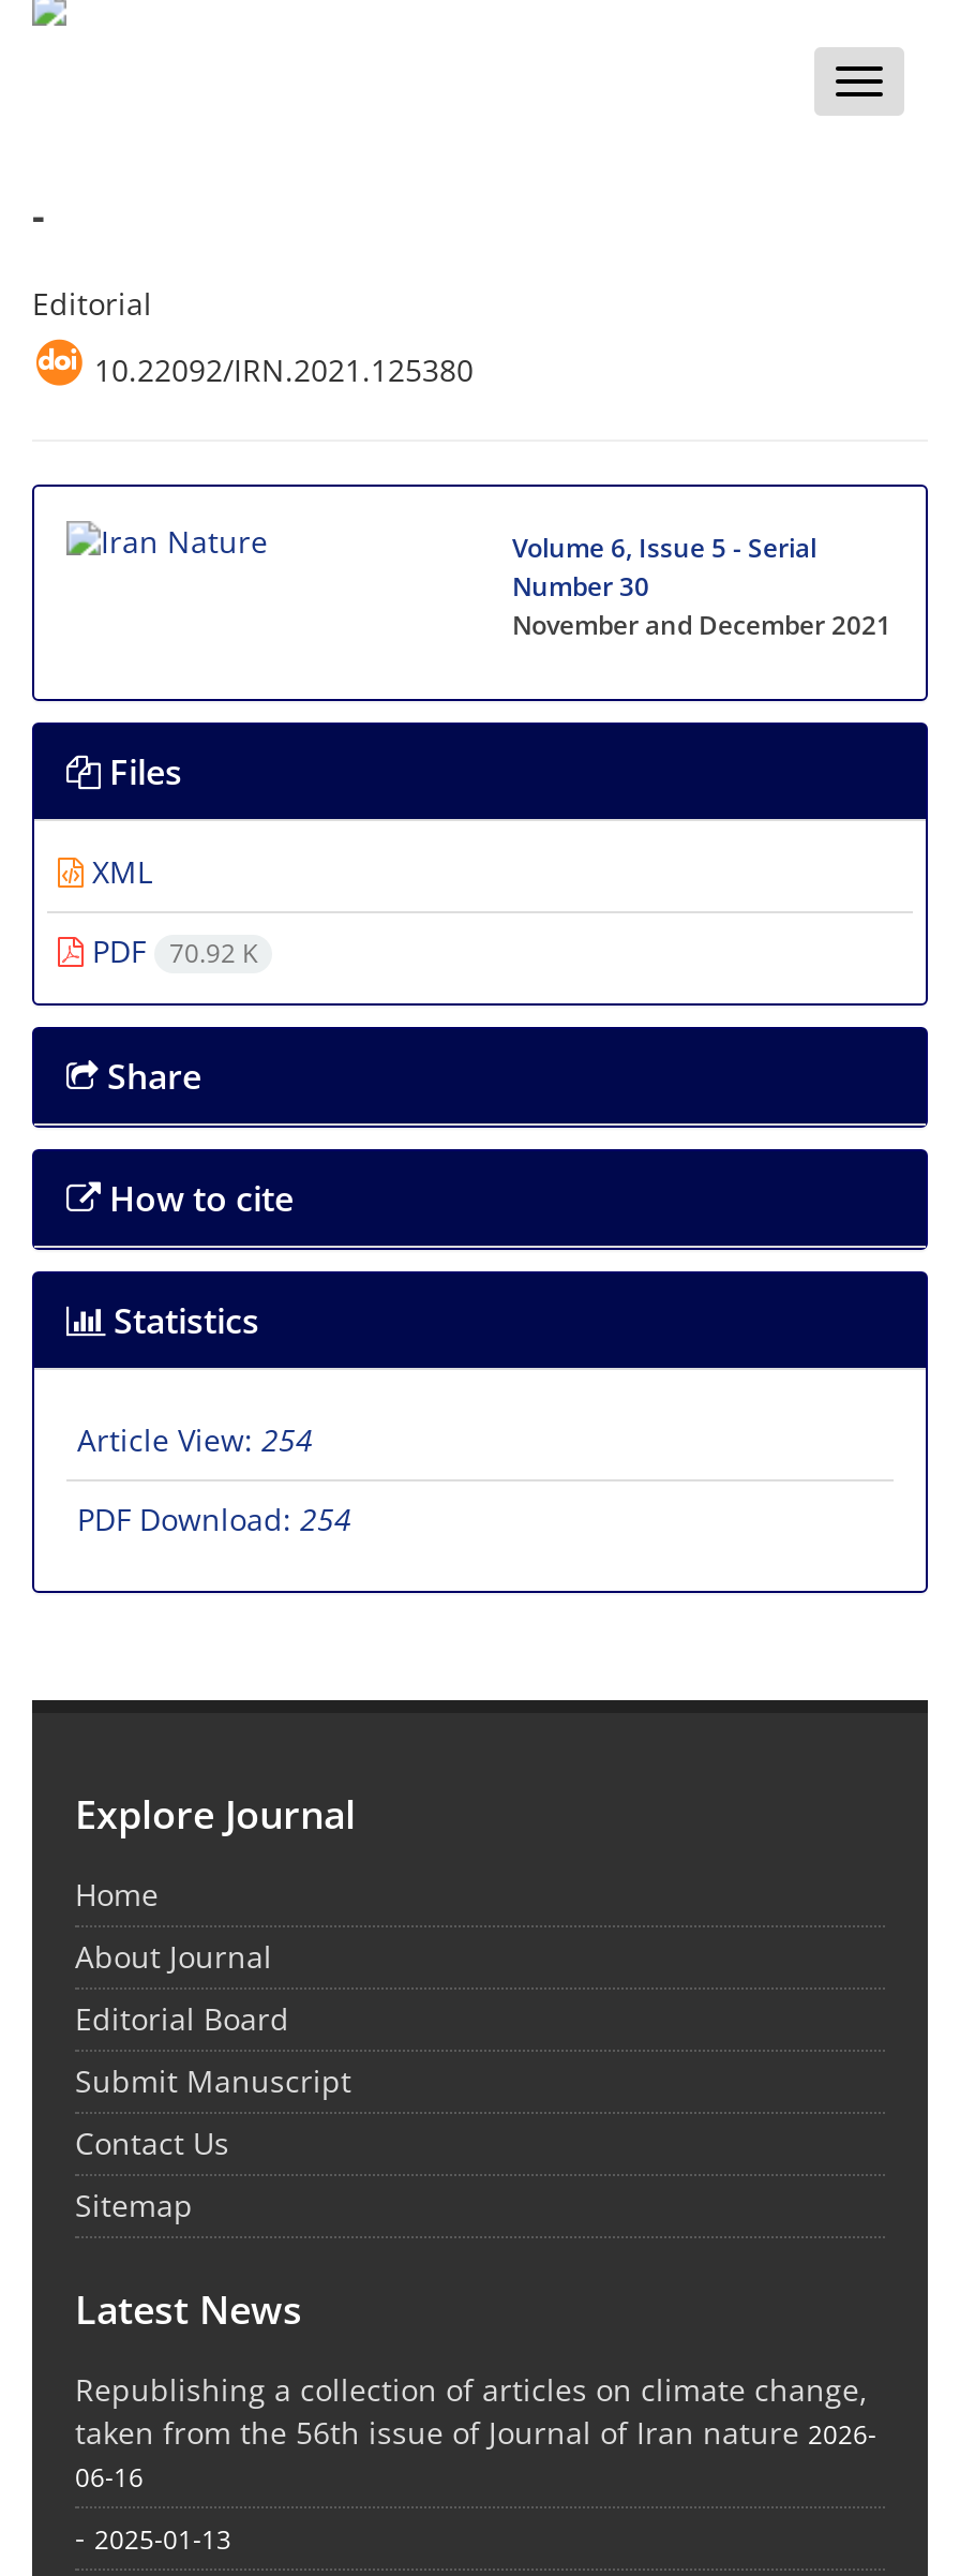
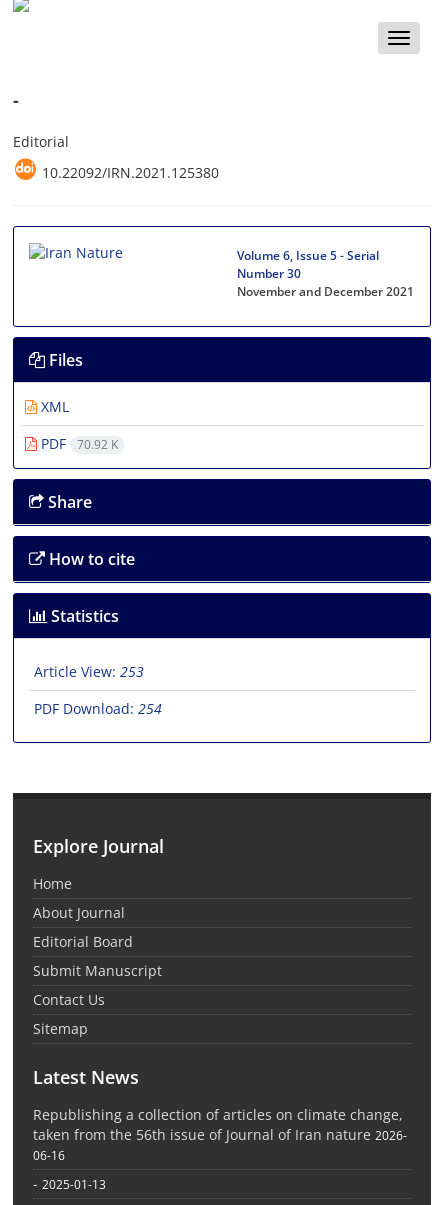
- Article View: 254
+ Article View: 253
